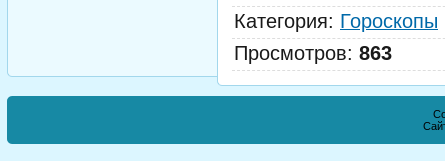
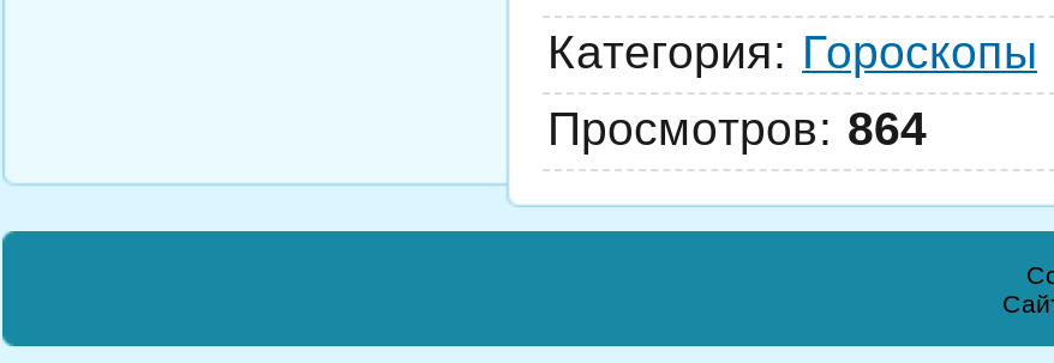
- Просмотров: 863
+ Просмотров: 864
